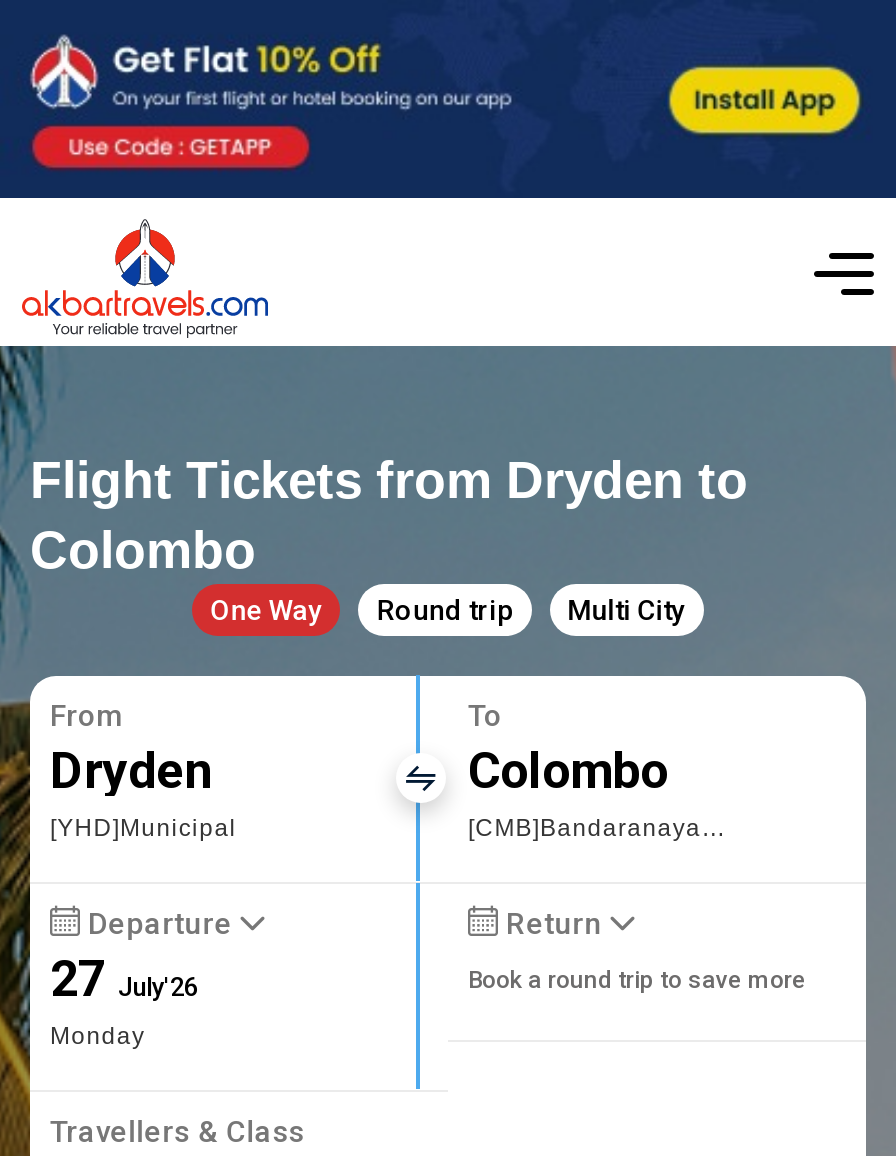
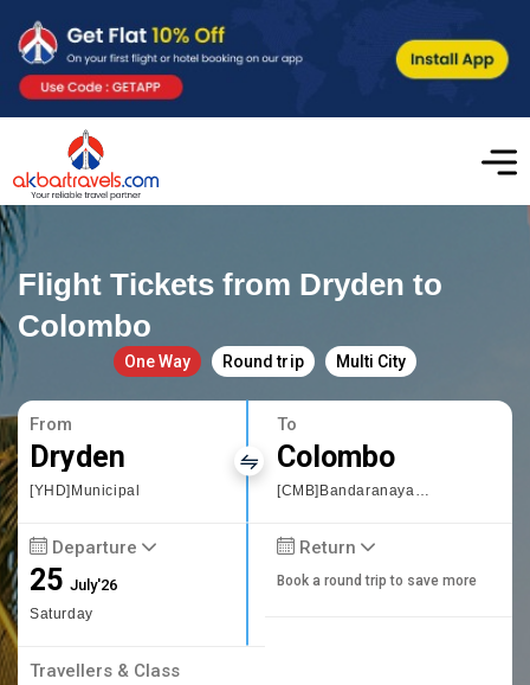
- 27 July'26
- Monday
+ 25 July'26
+ Saturday
